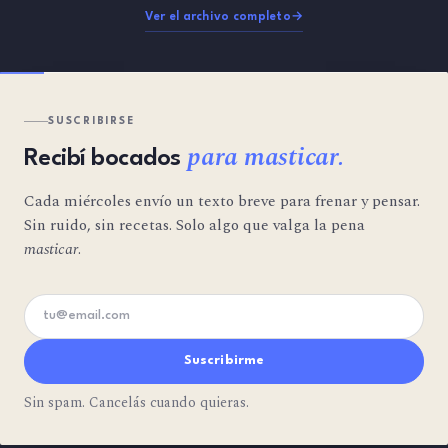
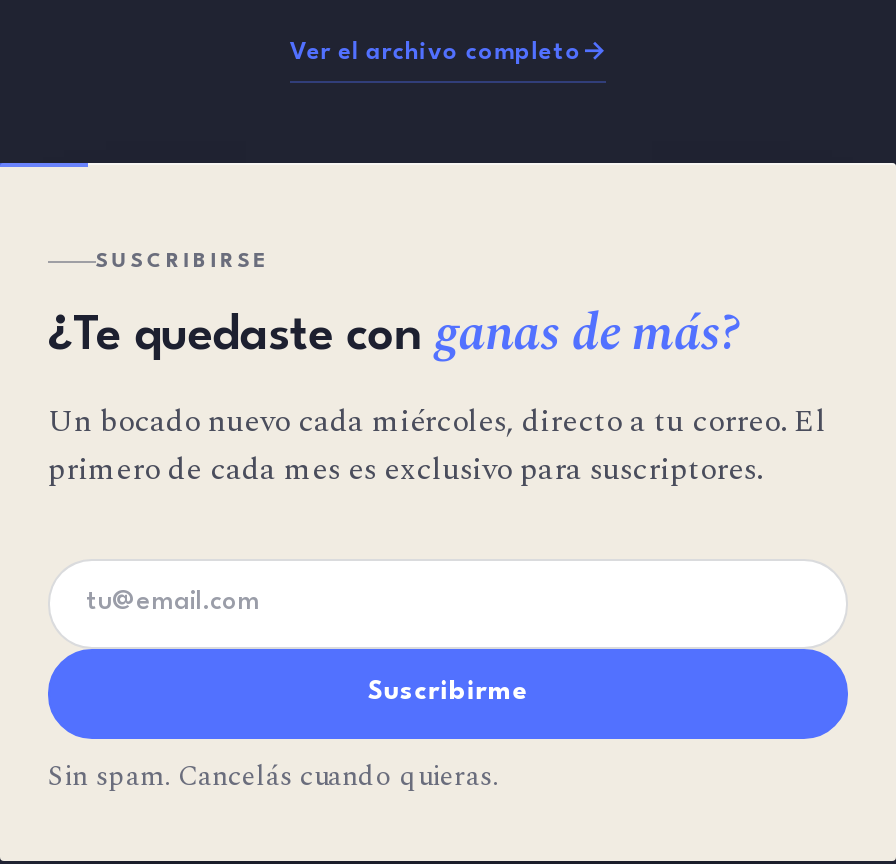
- Recibí bocados para masticar.
- Cada miércoles envío un texto breve para frenar y pensar.
- Sin ruido, sin recetas. Solo algo que valga la pena
- masticar.
+ ¿Te quedaste con ganas de más?
+ Un bocado nuevo cada miércoles, directo a tu correo. El
+ primero de cada mes es exclusivo para suscriptores.
